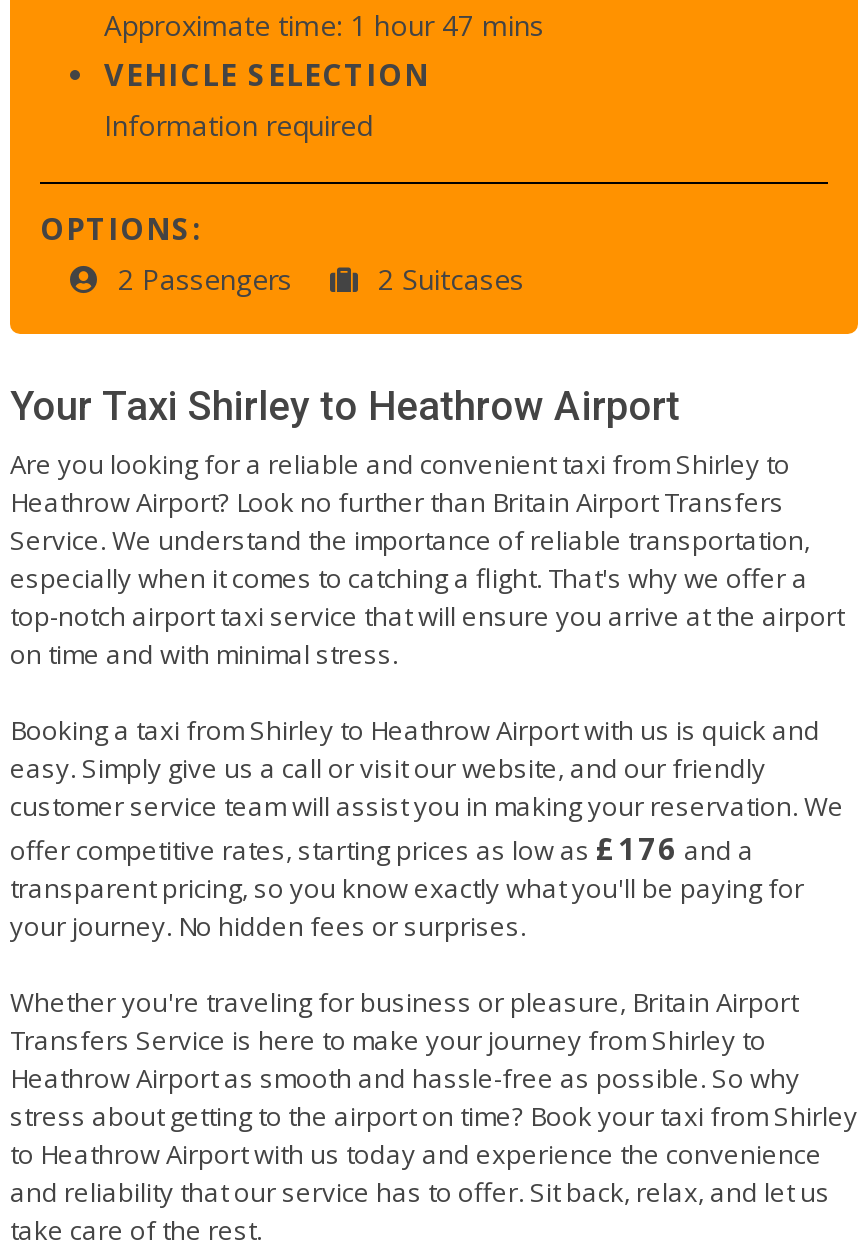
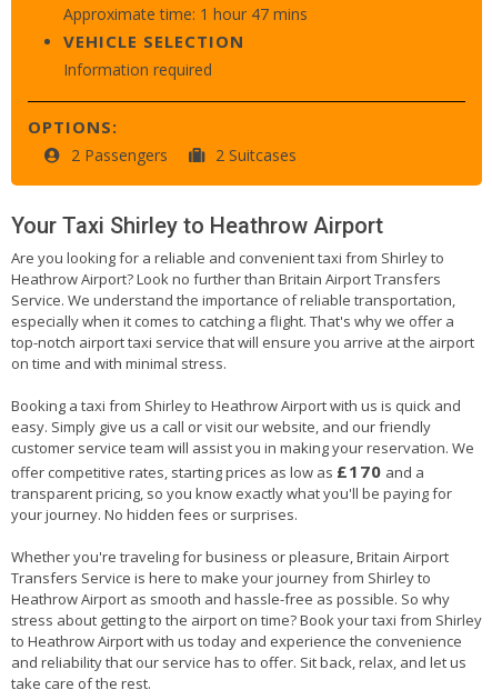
- offer competitive rates, starting prices as low as £176 and a
+ offer competitive rates, starting prices as low as £170 and a
